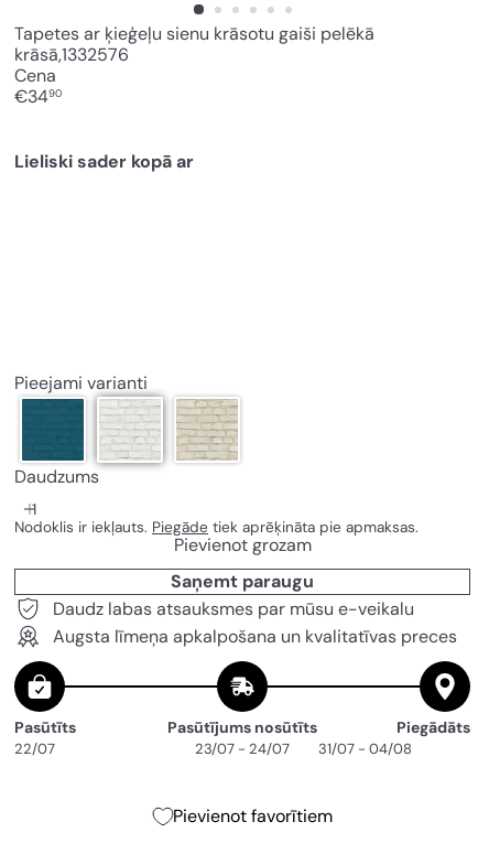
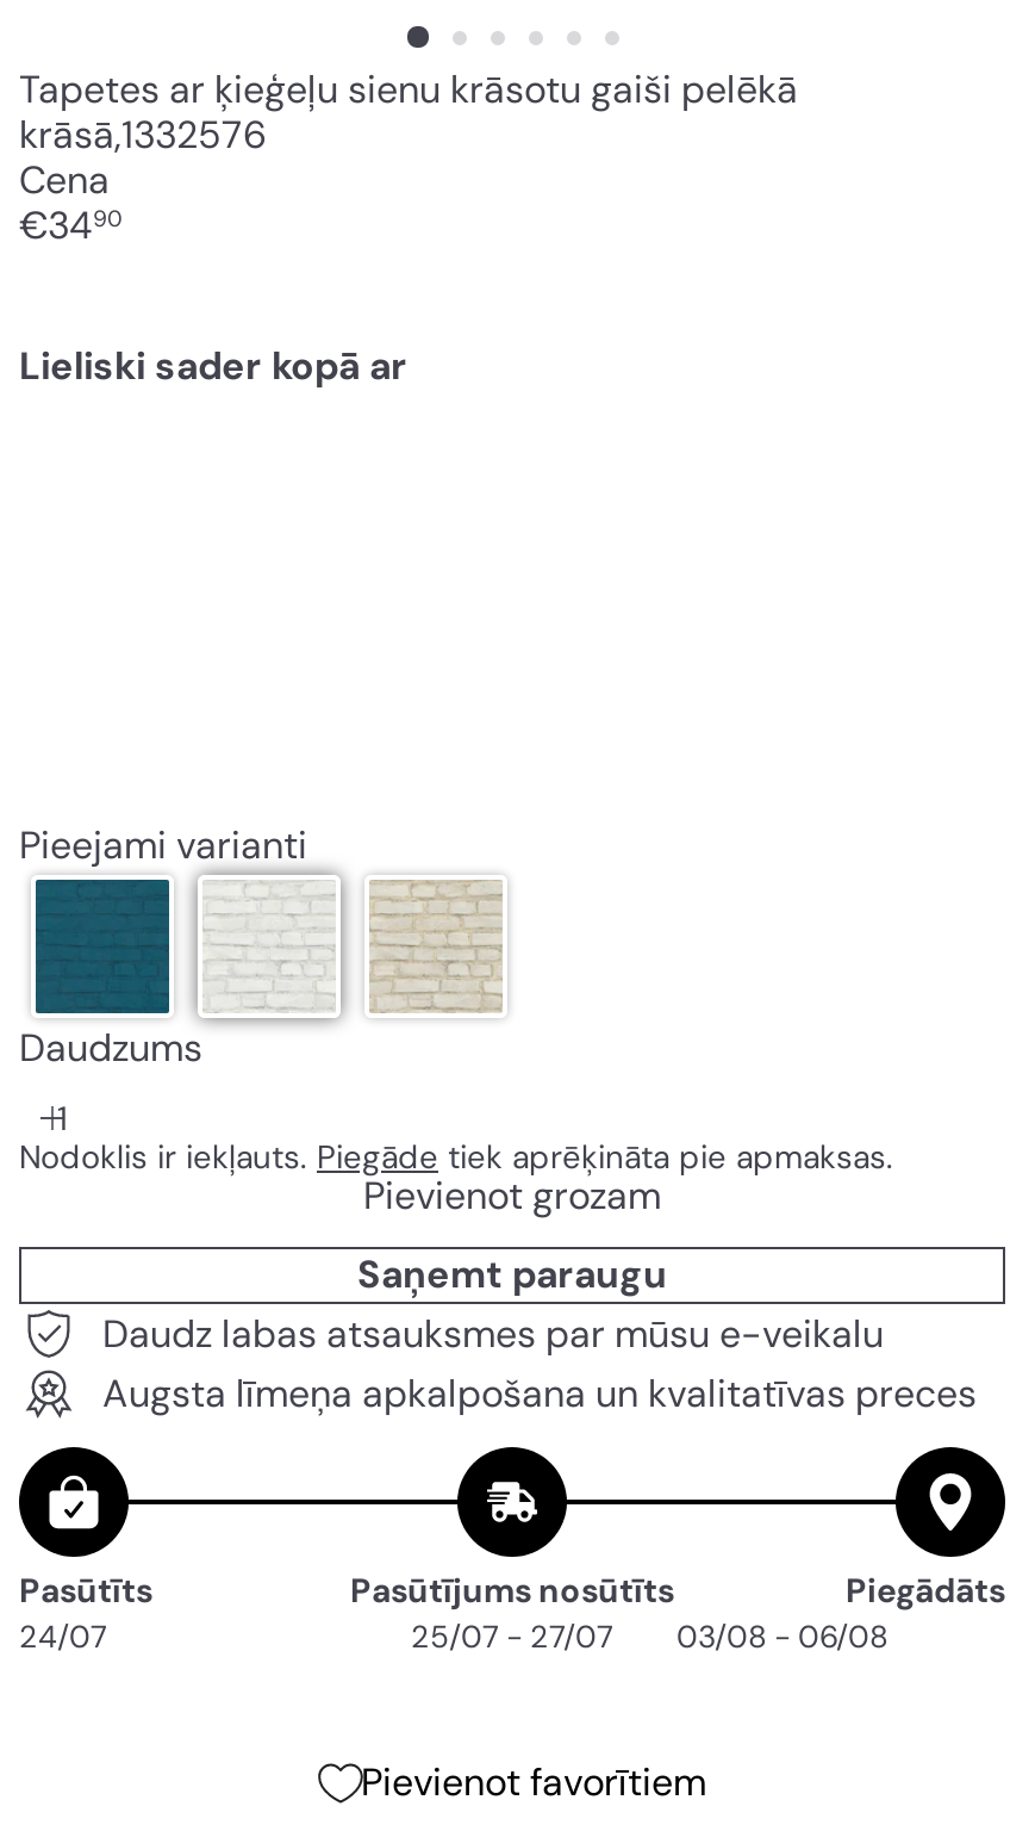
- 22/07
+ 24/07

- 23/07 - 24/07
+ 25/07 - 27/07

- 31/07 - 04/08
+ 03/08 - 06/08
